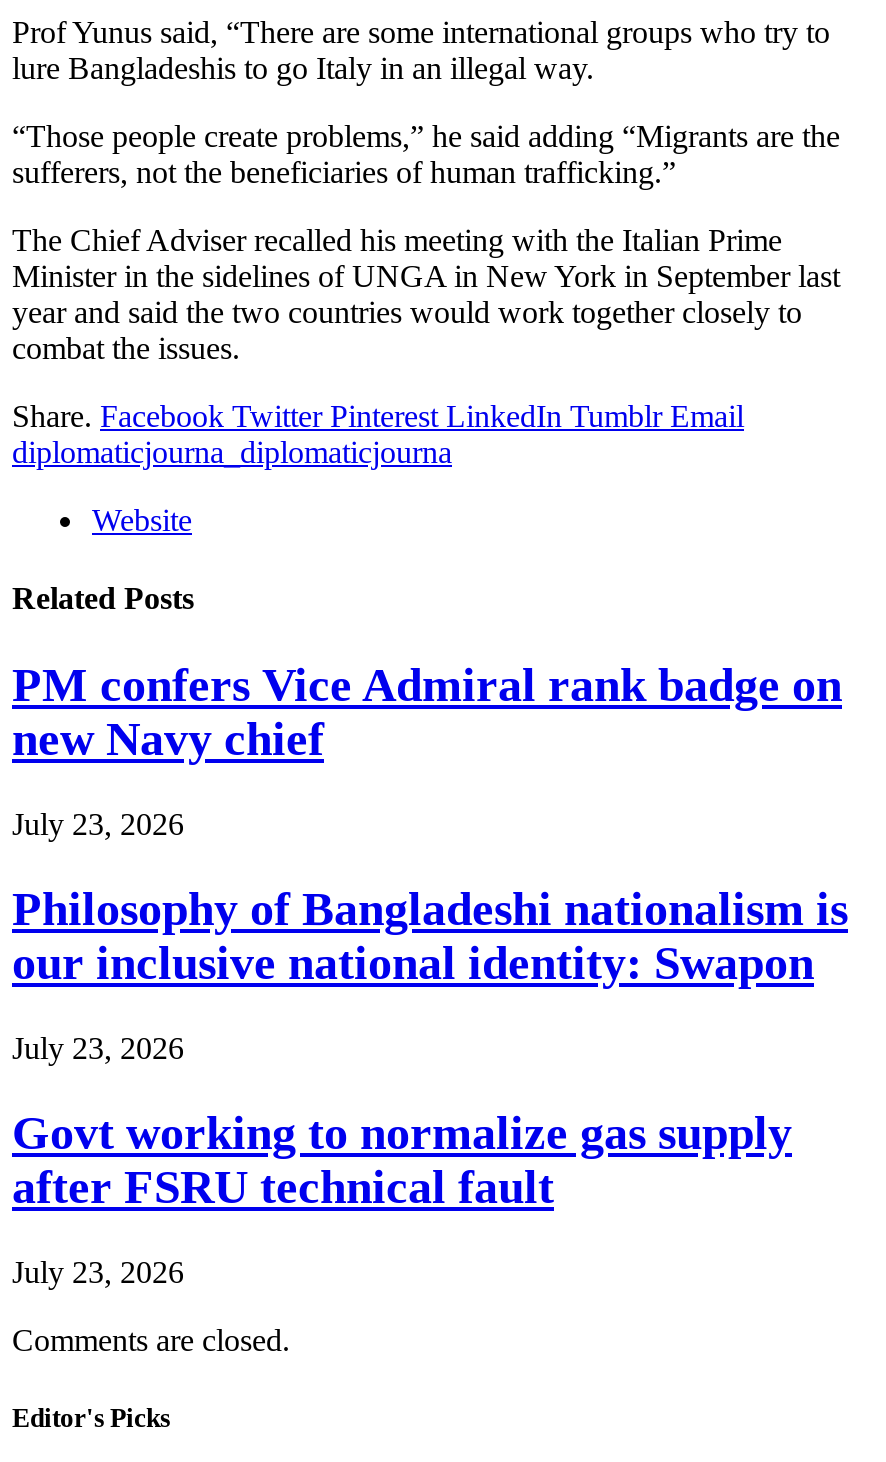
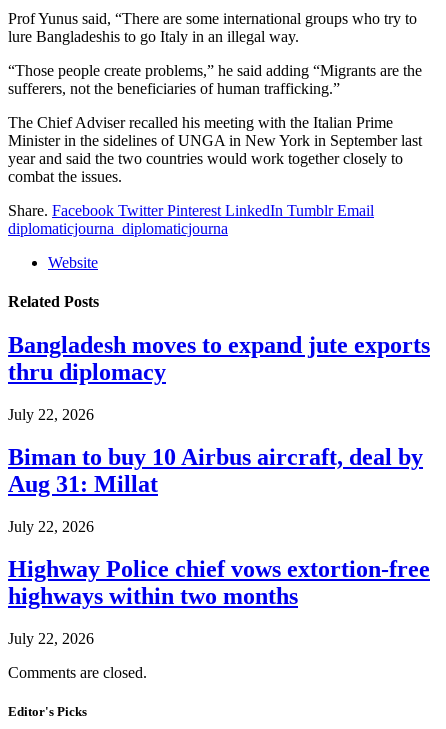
- PM confers Vice Admiral rank badge on
- new Navy chief
+ Bangladesh moves to expand jute exports
+ thru diplomacy

- July 23, 2026
+ July 22, 2026

- Philosophy of Bangladeshi nationalism is
- our inclusive national identity: Swapon
+ Biman to buy 10 Airbus aircraft, deal by
+ Aug 31: Millat

- July 23, 2026
+ July 22, 2026

- Govt working to normalize gas supply
- after FSRU technical fault
+ Highway Police chief vows extortion-free
+ highways within two months

- July 23, 2026
+ July 22, 2026
